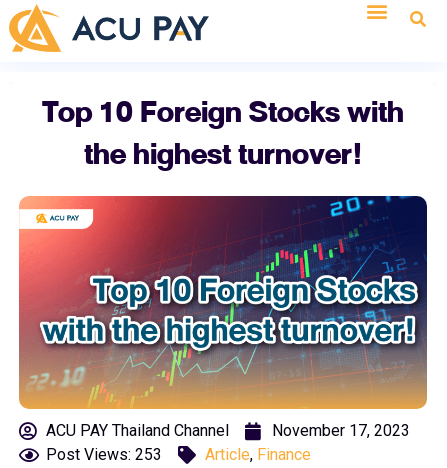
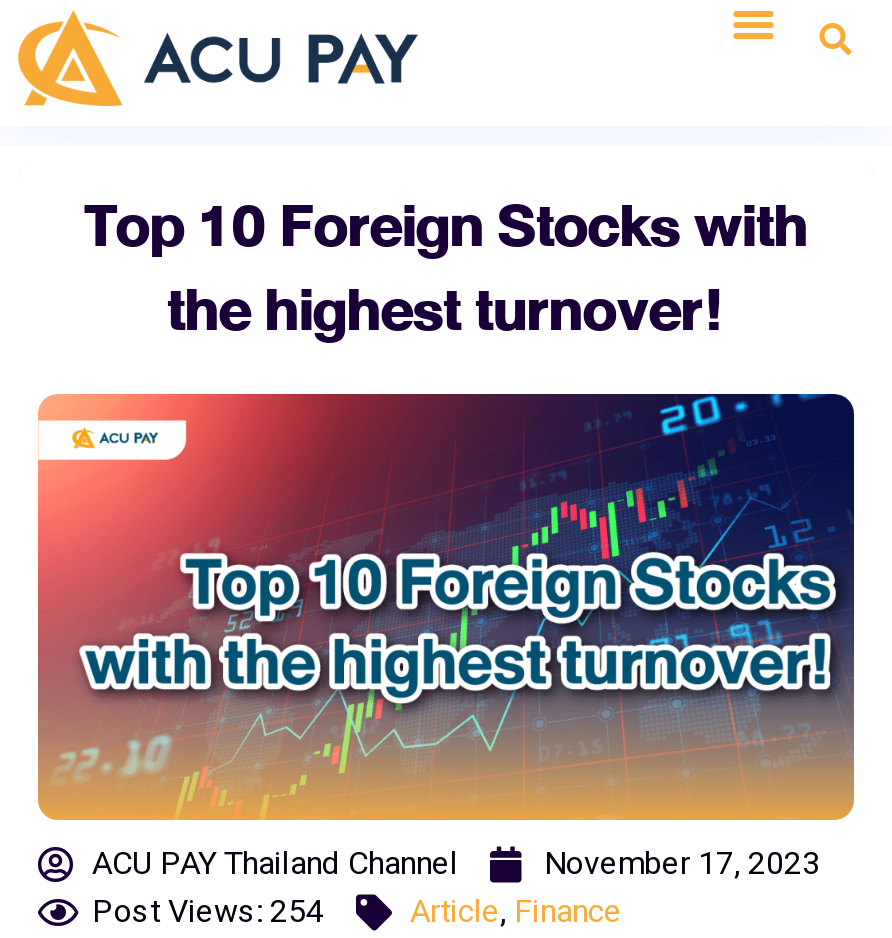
- Post Views: 253
+ Post Views: 254
